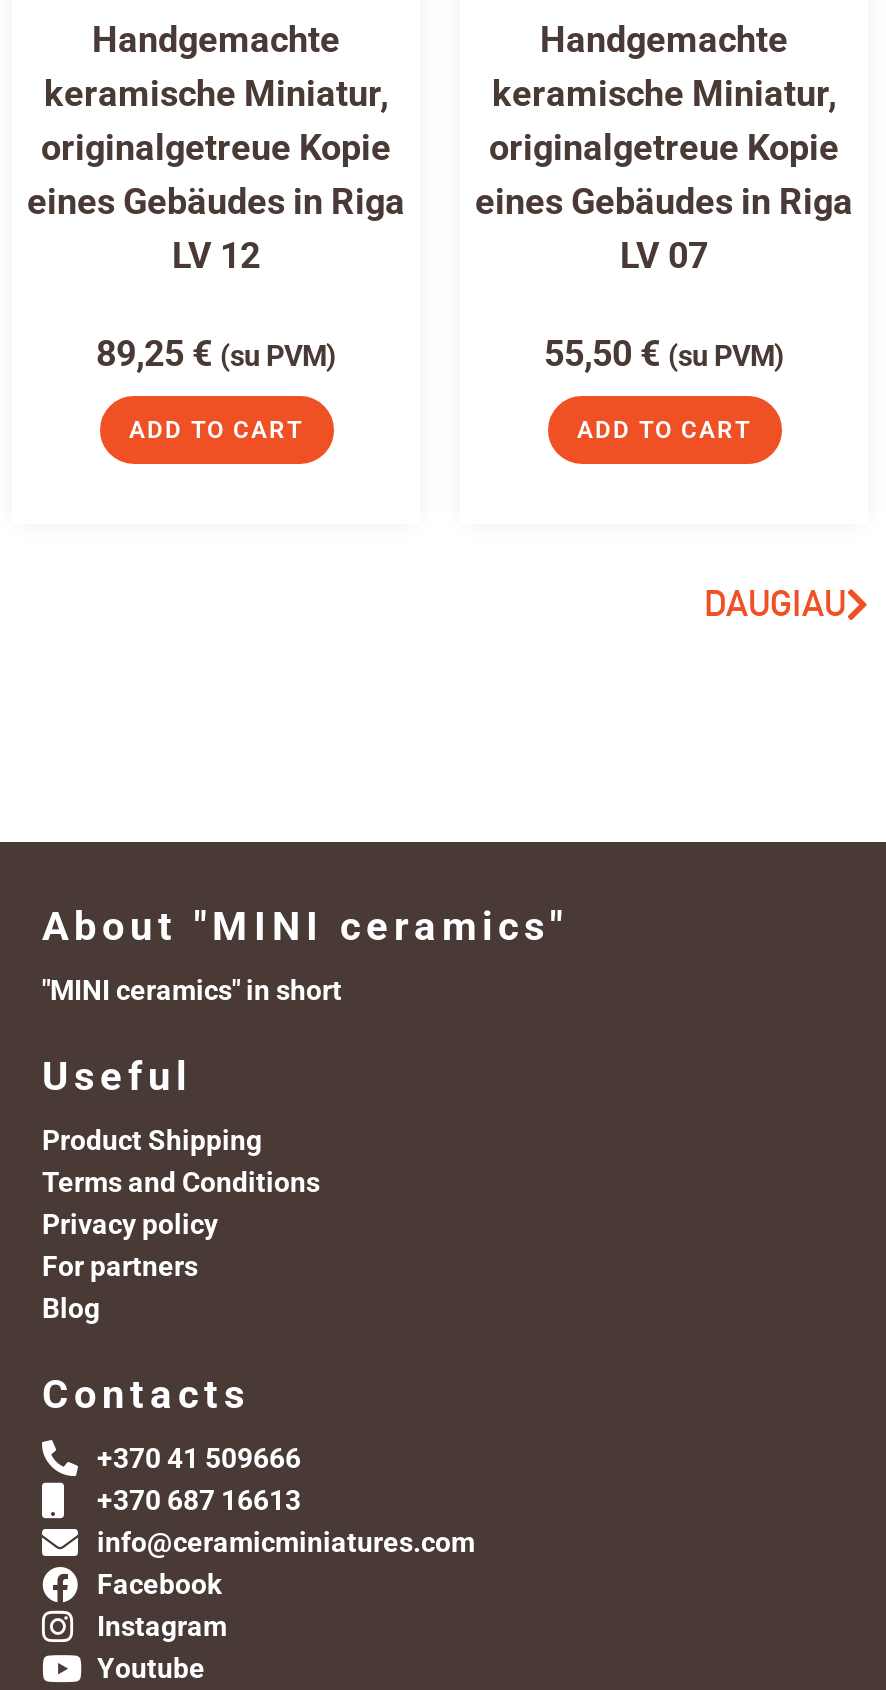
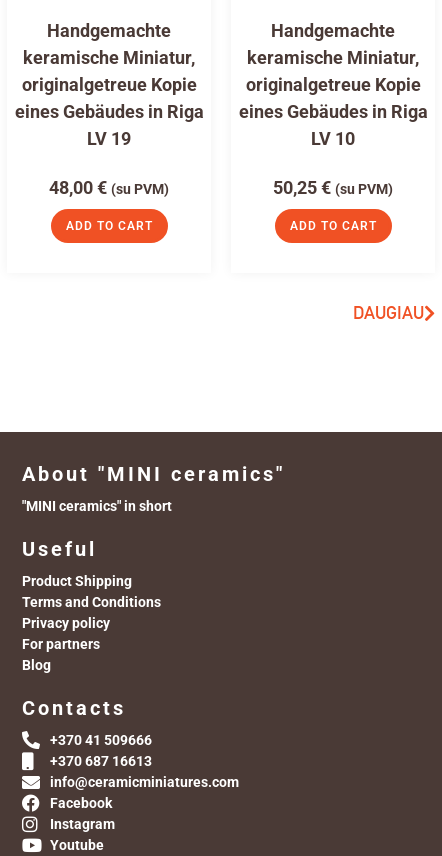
- LV 12
+ LV 19

- LV 07
+ LV 10

- 89,25 € (su PVM)
+ 48,00 € (su PVM)

- 55,50 € (su PVM)
+ 50,25 € (su PVM)
